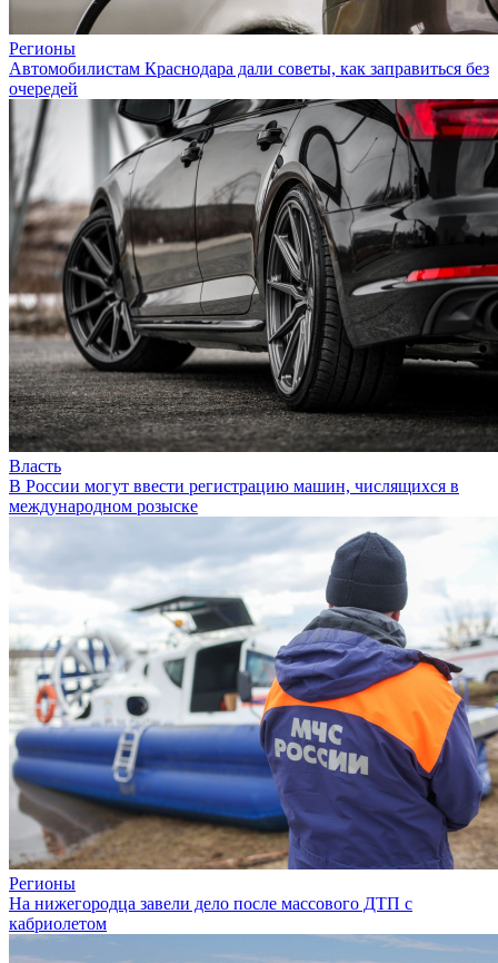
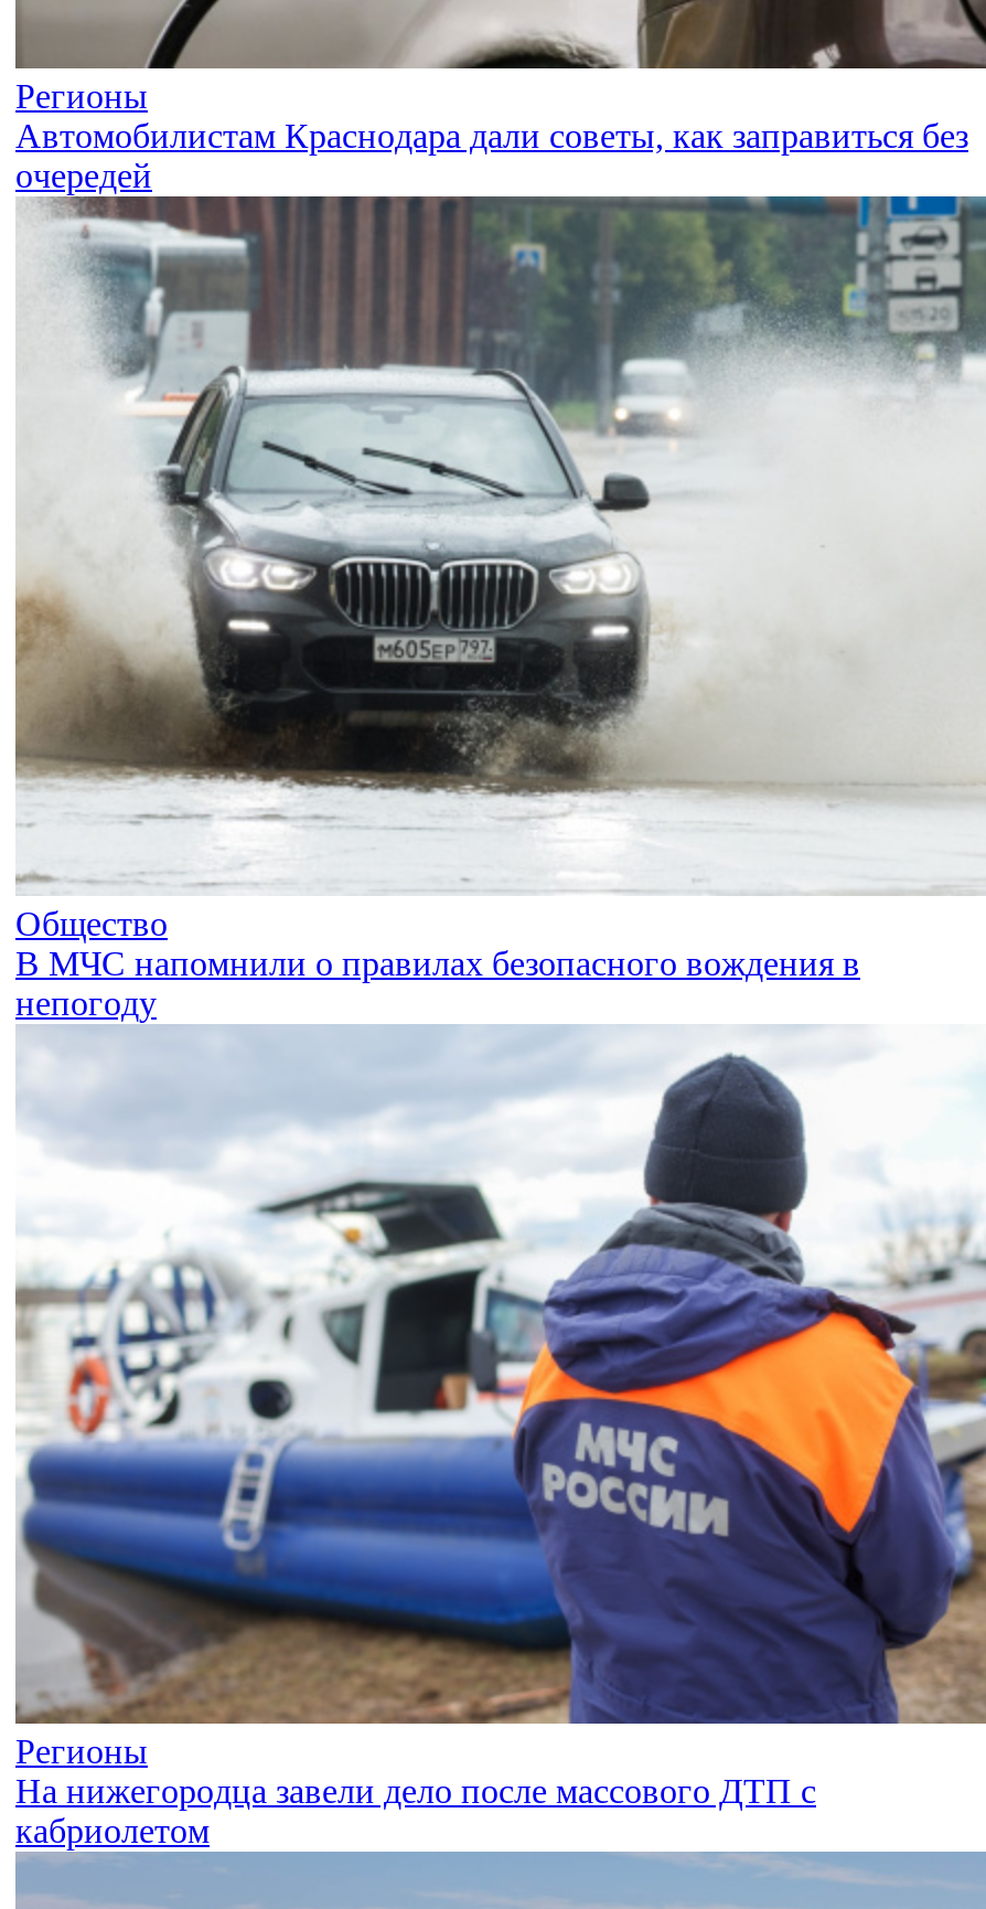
- [image]
- Власть
- В России могут ввести регистрацию машин, числящихся в
- международном розыске
+ [image]
+ Общество
+ В МЧС напомнили о правилах безопасного вождения в
+ непогоду
